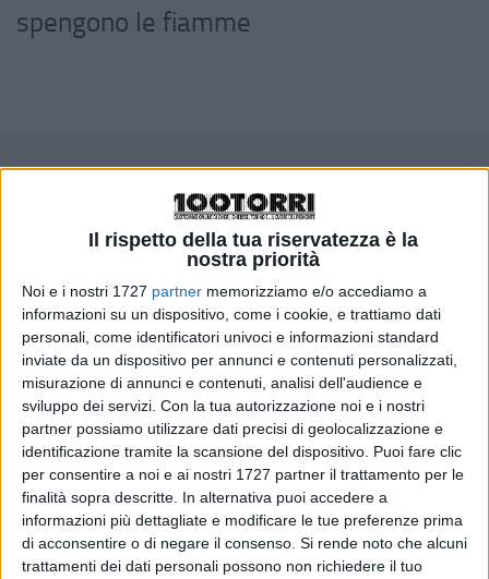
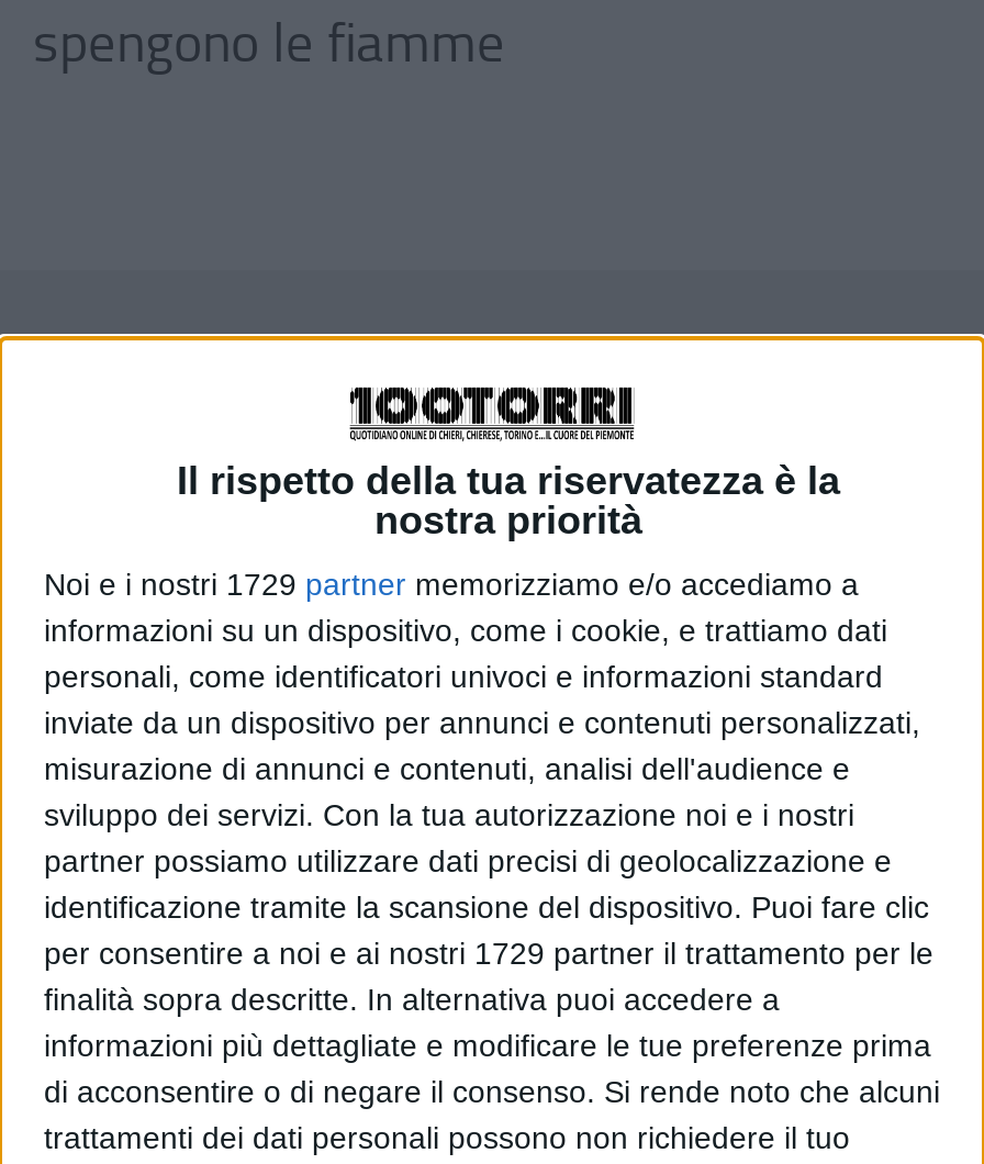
- Noi e i nostri 1727 partner memorizziamo e/o accediamo a
+ Noi e i nostri 1729 partner memorizziamo e/o accediamo a

- per consentire a noi e ai nostri 1727 partner il trattamento per le
+ per consentire a noi e ai nostri 1729 partner il trattamento per le
